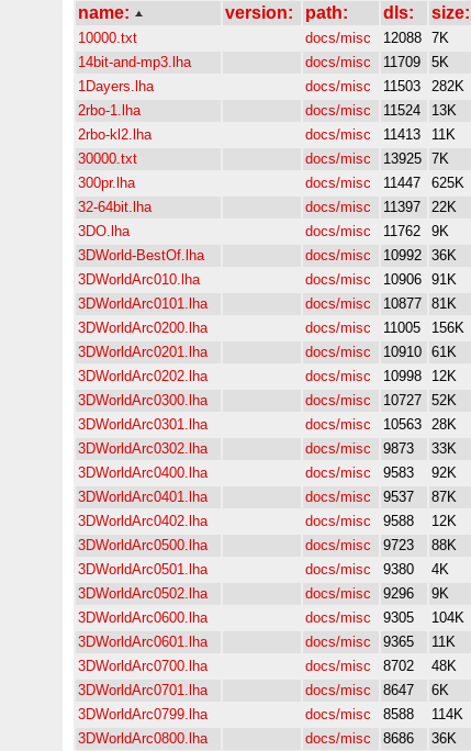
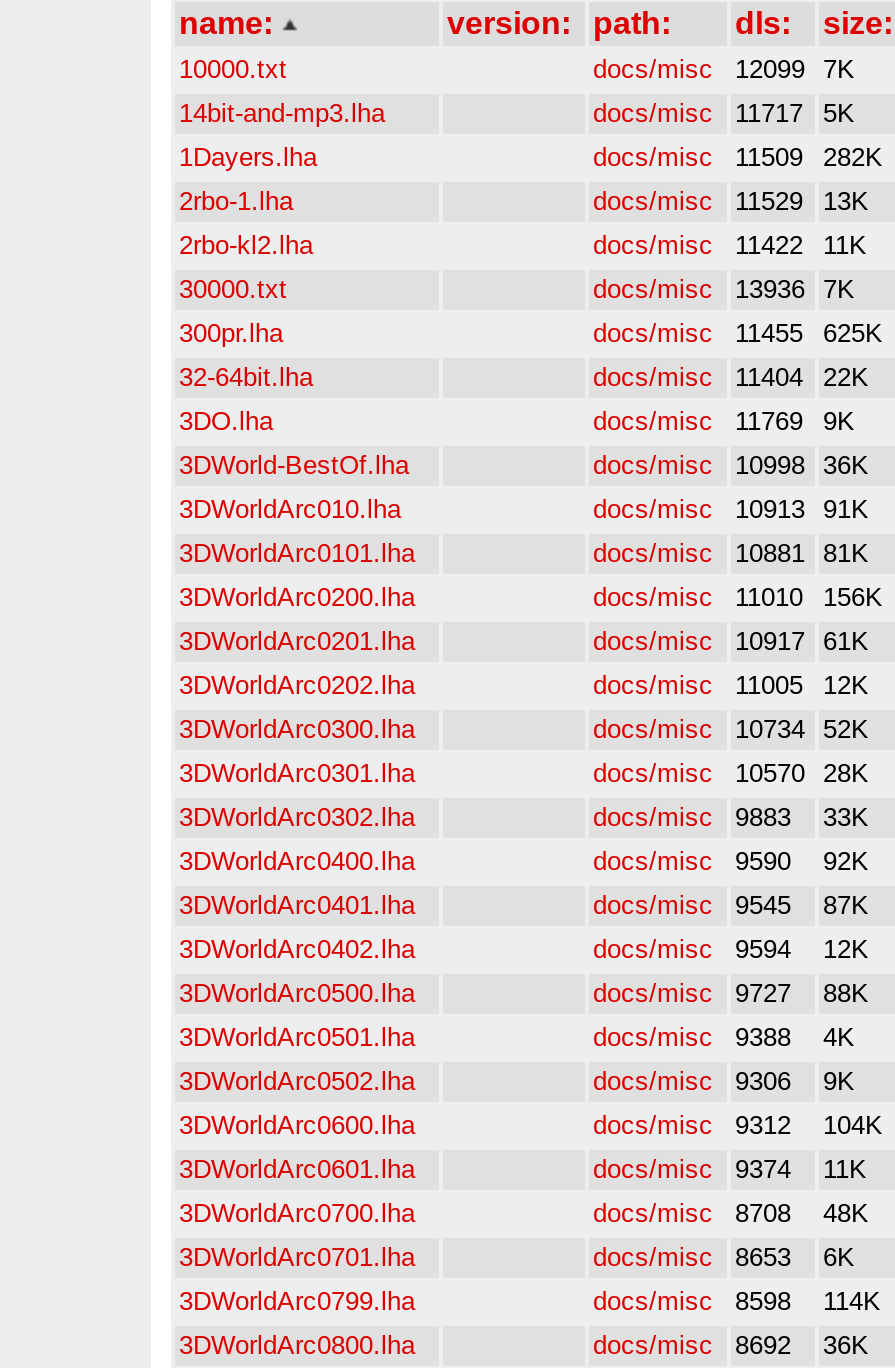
- docs/misc 12088 7K
+ docs/misc 12099 7K

- docs/misc 11709 5K
+ docs/misc 11717 5K

- docs/misc 11503 282K
+ docs/misc 11509 282K

- docs/misc 11524 13K
+ docs/misc 11529 13K

- docs/misc 11413 11K
+ docs/misc 11422 11K

- docs/misc 13925 7K
+ docs/misc 13936 7K

- docs/misc 11447 625K
+ docs/misc 11455 625K

- docs/misc 11397 22K
+ docs/misc 11404 22K

- docs/misc 11762 9K
+ docs/misc 11769 9K

- docs/misc 10992 36K
+ docs/misc 10998 36K

- docs/misc 10906 91K
+ docs/misc 10913 91K

- docs/misc 10877 81K
+ docs/misc 10881 81K

- docs/misc 11005 156K
+ docs/misc 11010 156K

- docs/misc 10910 61K
+ docs/misc 10917 61K

- 10998 12K
+ 11005
+ 12K

- docs/misc 10727 52K
+ docs/misc 10734 52K

- docs/misc 10563 28K
+ docs/misc 10570 28K

- docs/misc 9873 33K
+ docs/misc 9883 33K

- docs/misc 9583 92K
+ docs/misc 9590 92K

- docs/misc 9537 87K
+ docs/misc 9545 87K

- docs/misc 9588 12K
+ docs/misc 9594 12K

- docs/misc 9723 88K
+ docs/misc 9727 88K

- docs/misc 9380 4K
+ docs/misc 9388 4K

- docs/misc 9296 9K
+ docs/misc 9306 9K

- docs/misc 9305 104K
+ docs/misc 9312 104K

- docs/misc 9365 11K
+ docs/misc 9374 11K

- docs/misc 8702 48K
+ docs/misc 8708 48K

- docs/misc 8647 6K
+ docs/misc 8653 6K

- docs/misc 8588 114K
+ docs/misc 8598 114K

- docs/misc 8686 36K
+ docs/misc 8692 36K
